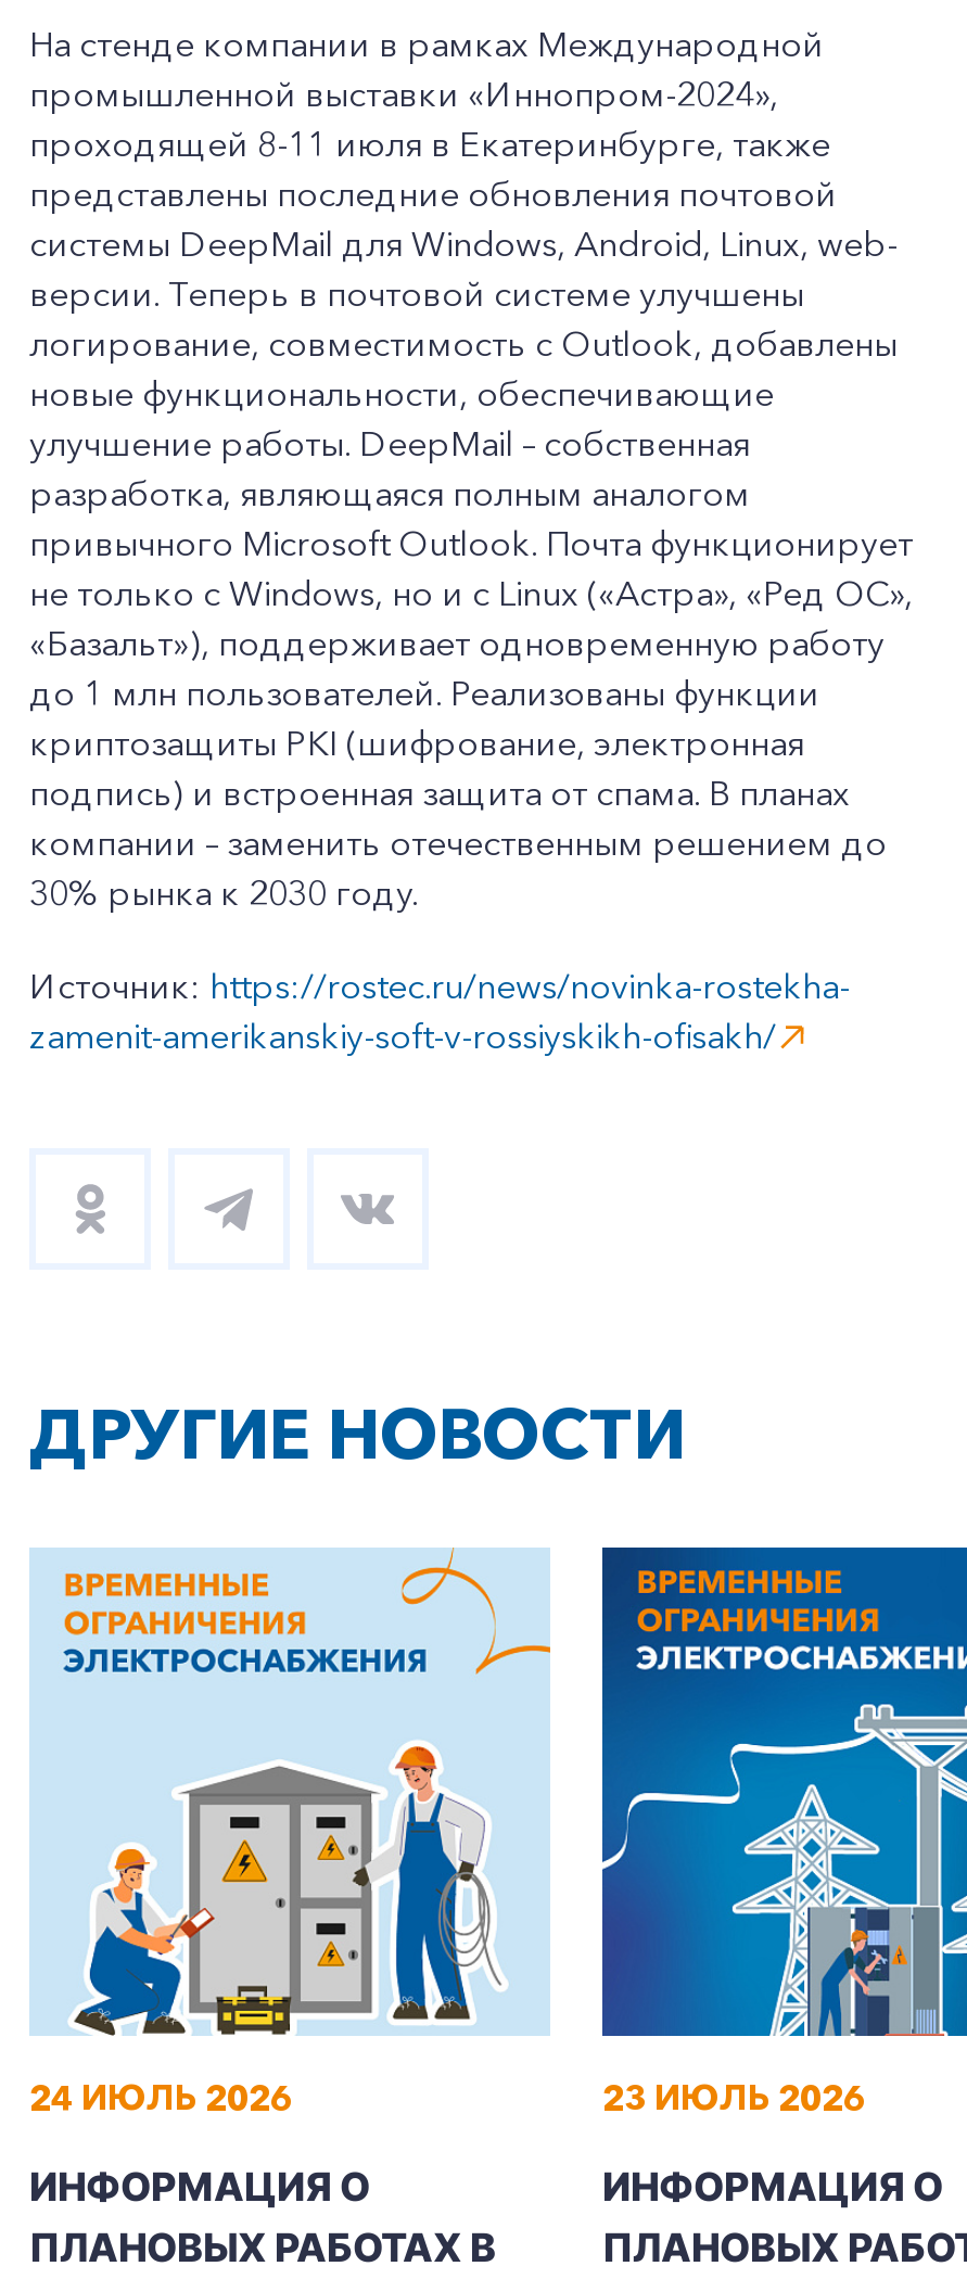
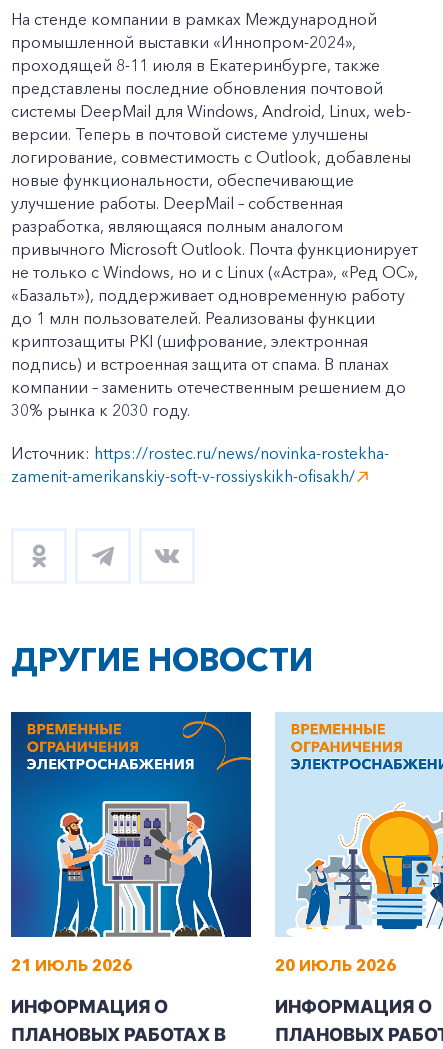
- [image]
- 24 ИЮЛЬ 2026
+ [image]
+ 21 ИЮЛЬ 2026

- [image]
- 23 ИЮЛЬ 2026
+ [image]
+ 20 ИЮЛЬ 2026
